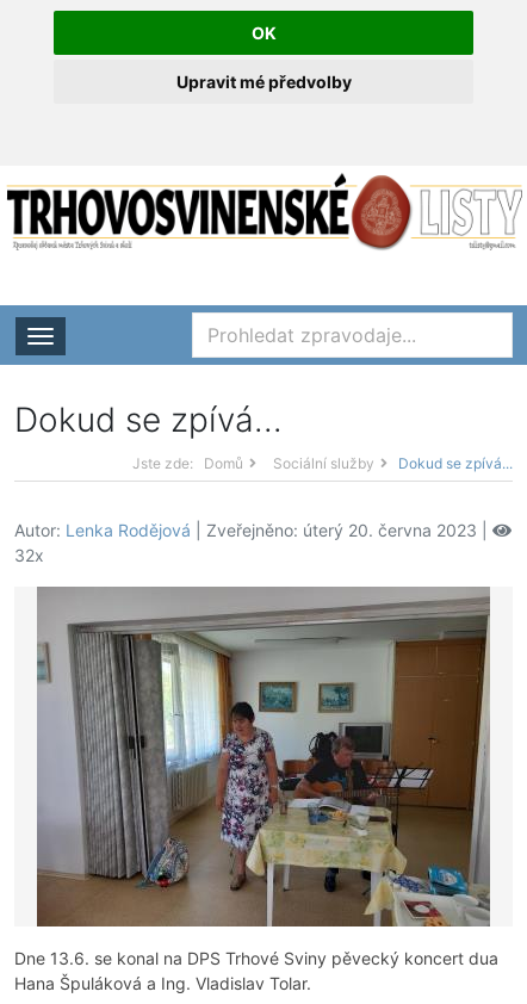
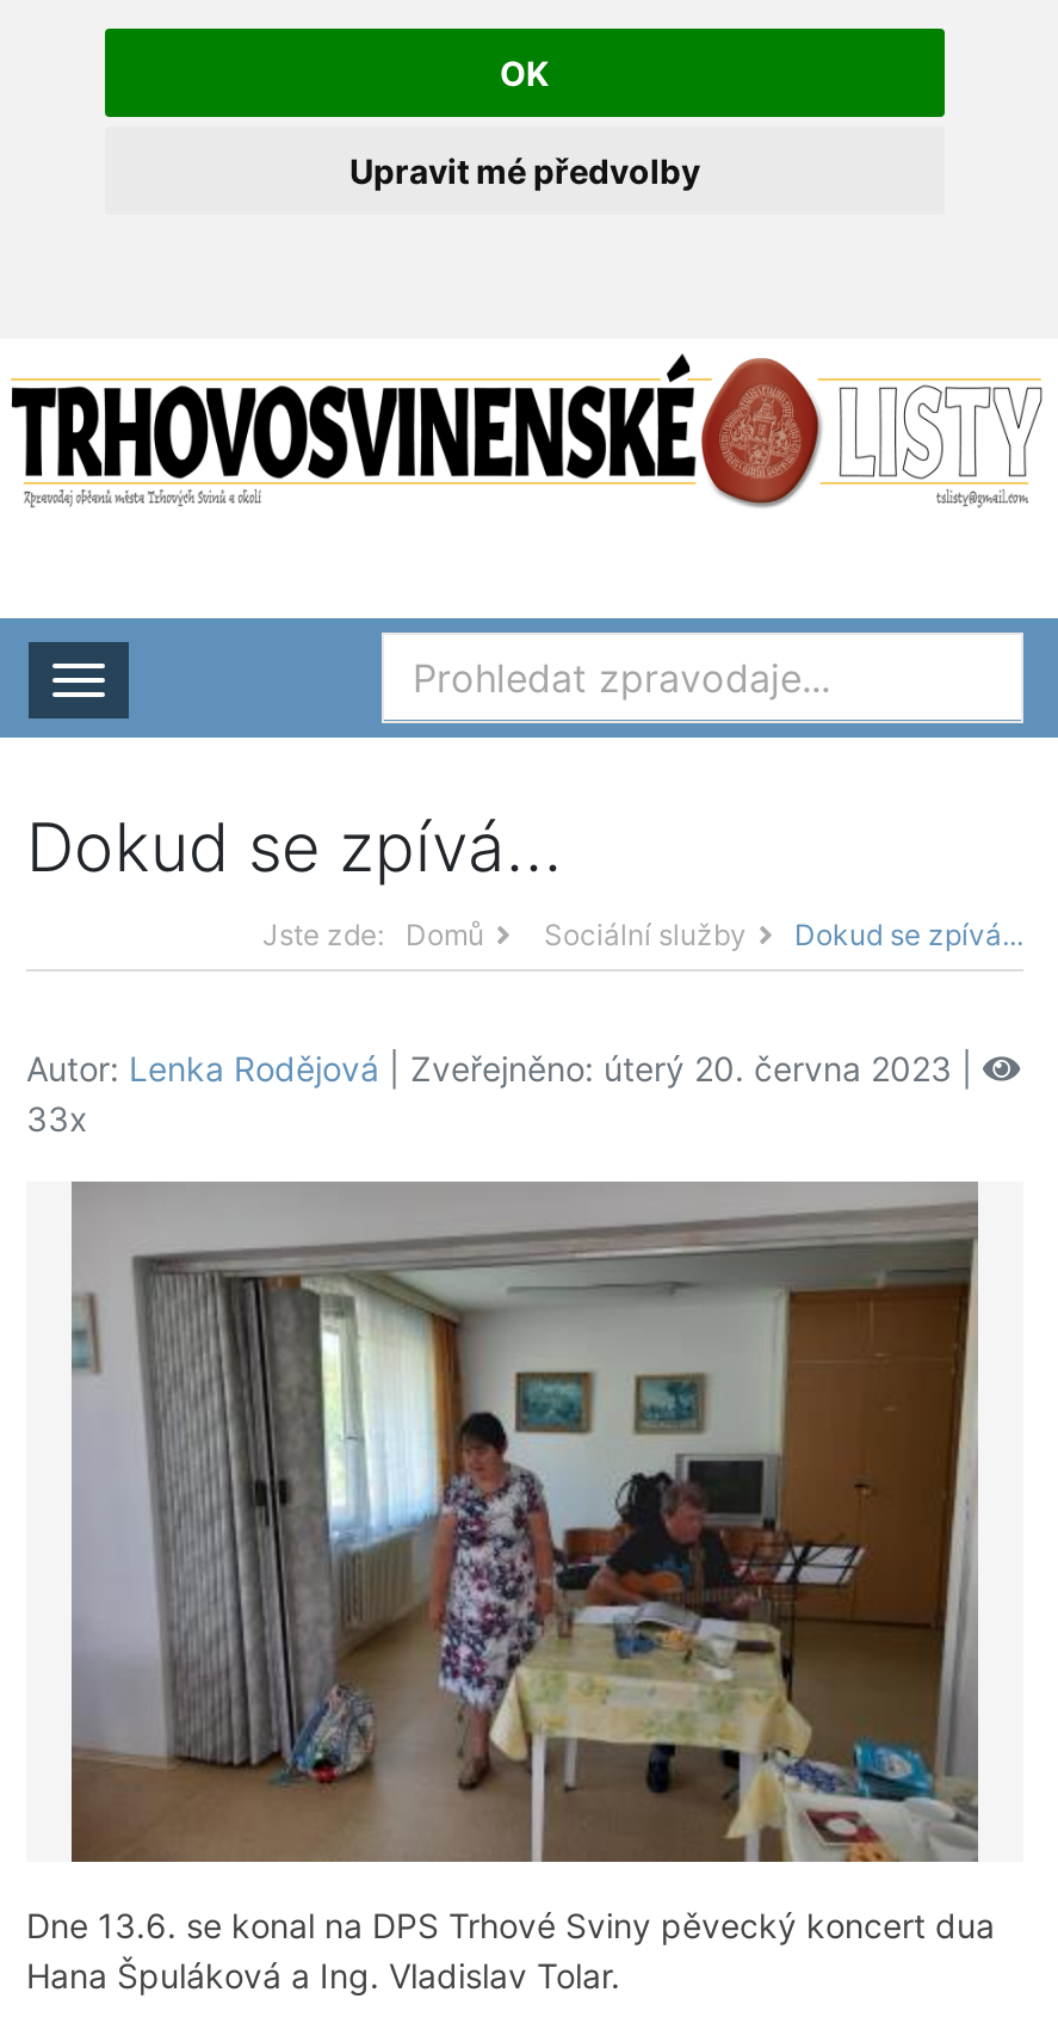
- 32x
+ 33x
